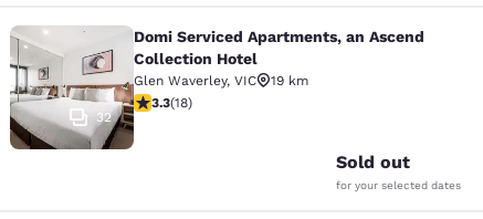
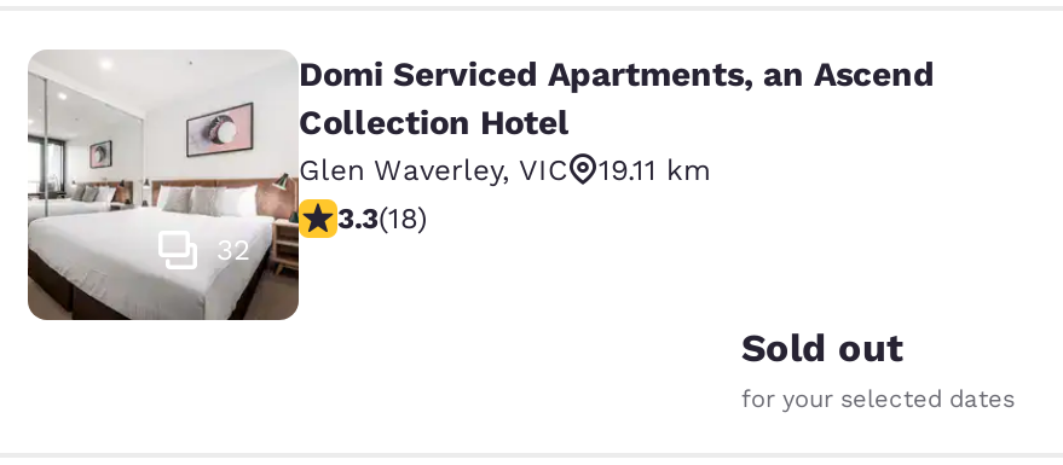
- Glen Waverley, VIC 19 km
+ Glen Waverley, VIC 19.11 km
